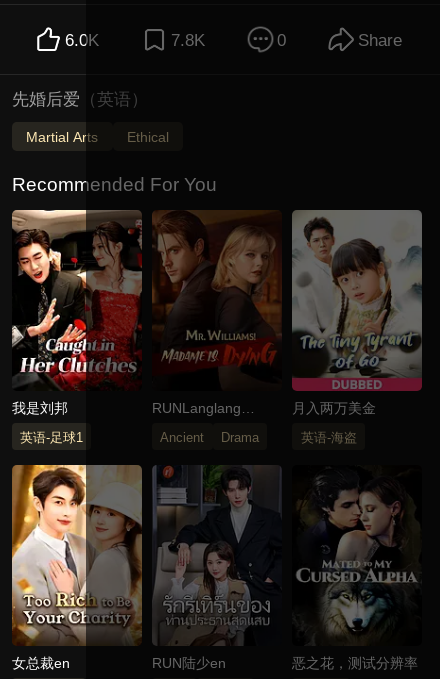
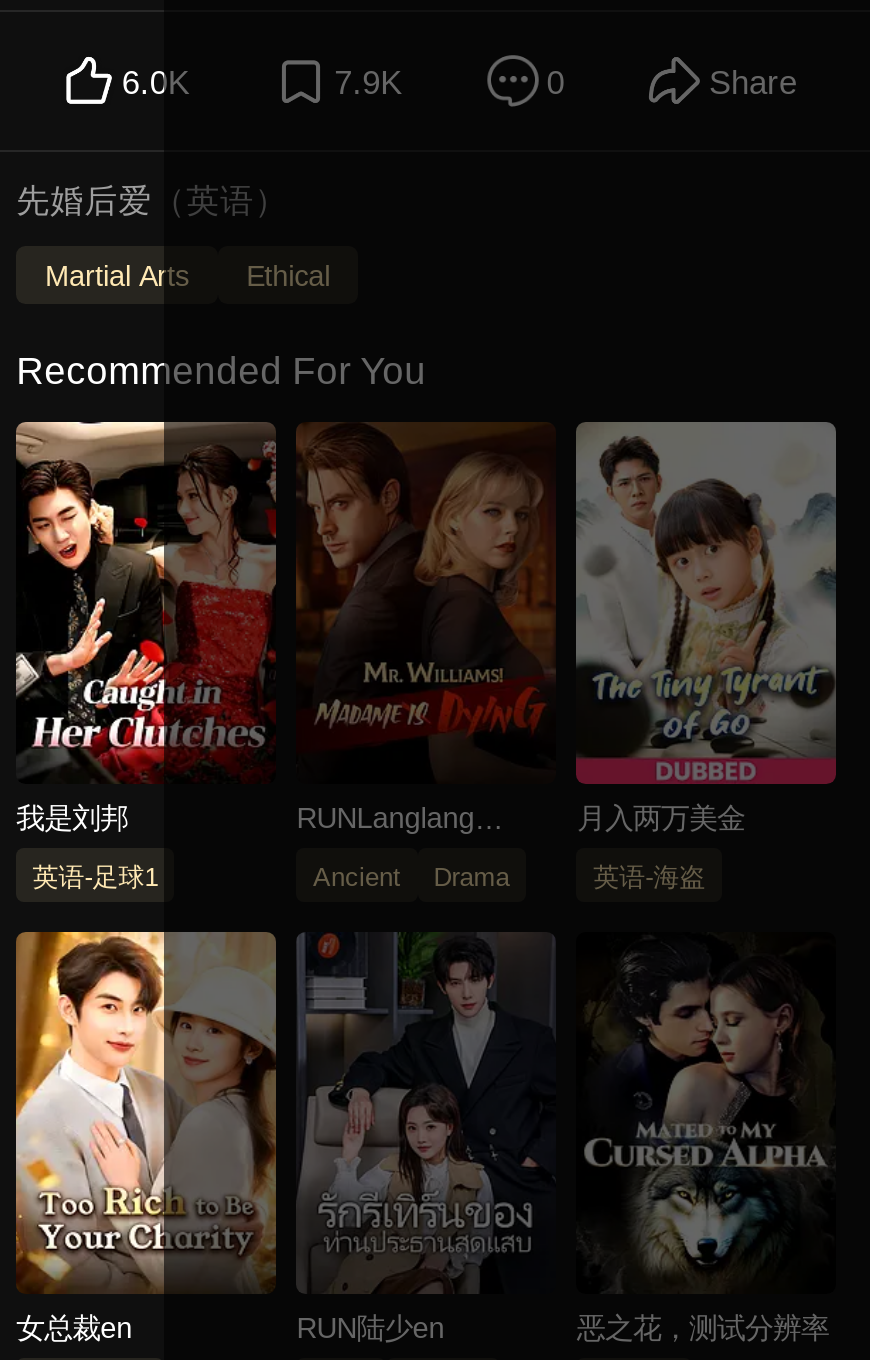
- 7.8K
+ 7.9K
